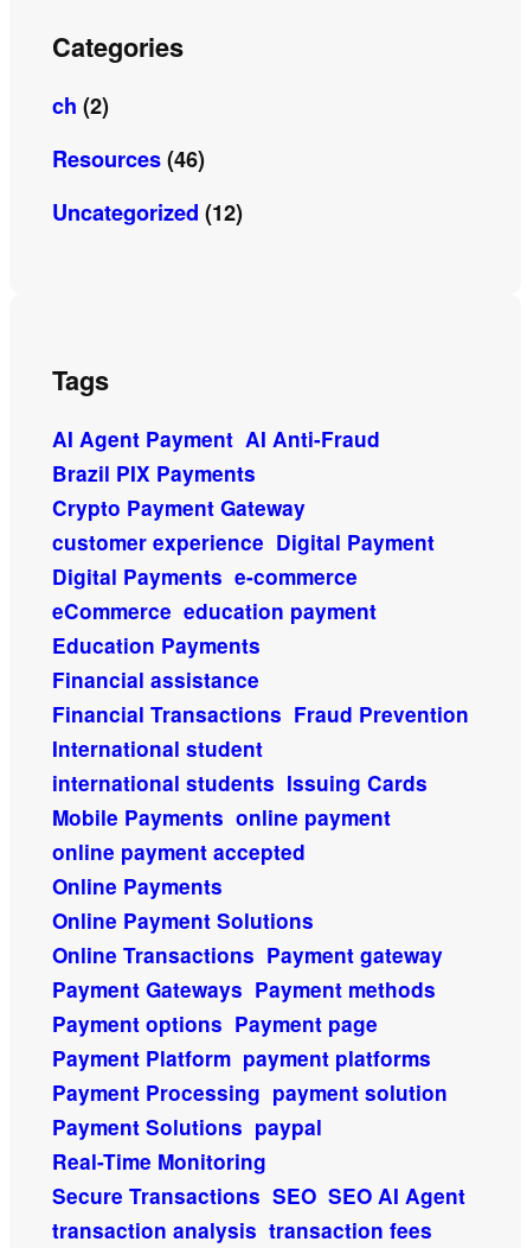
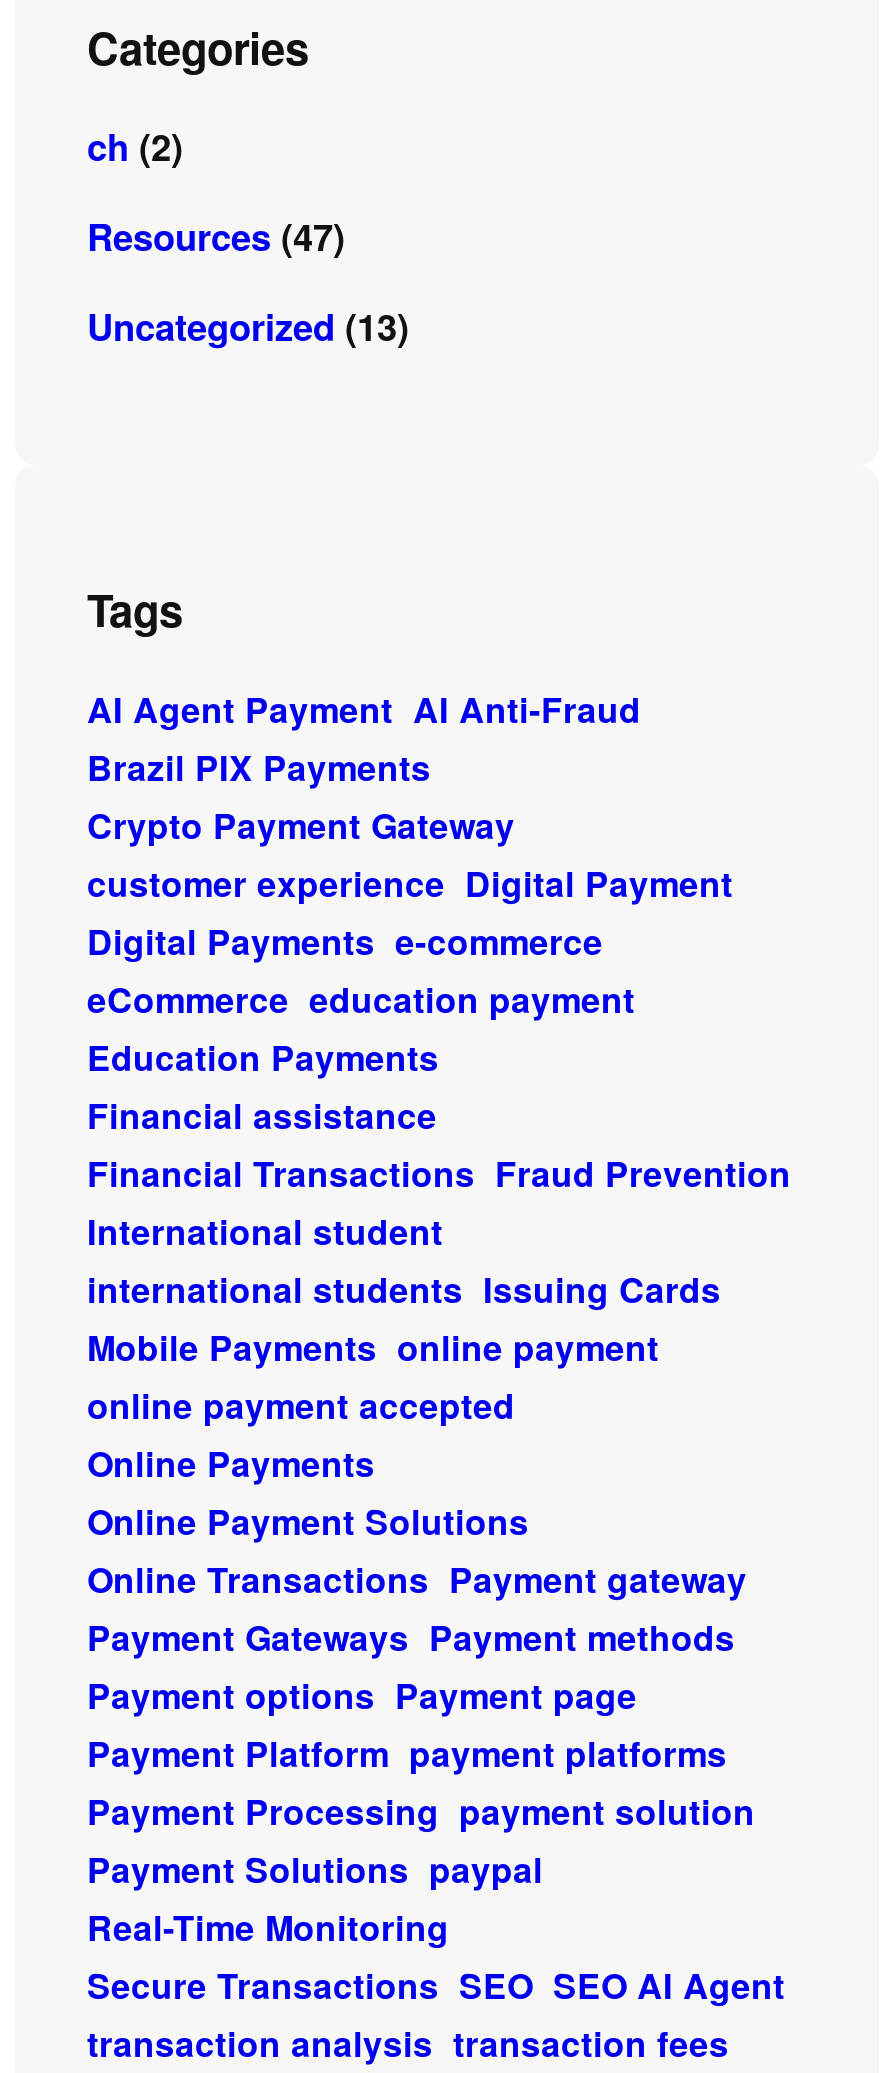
- Resources (46)
+ Resources (47)

- Uncategorized (12)
+ Uncategorized (13)
